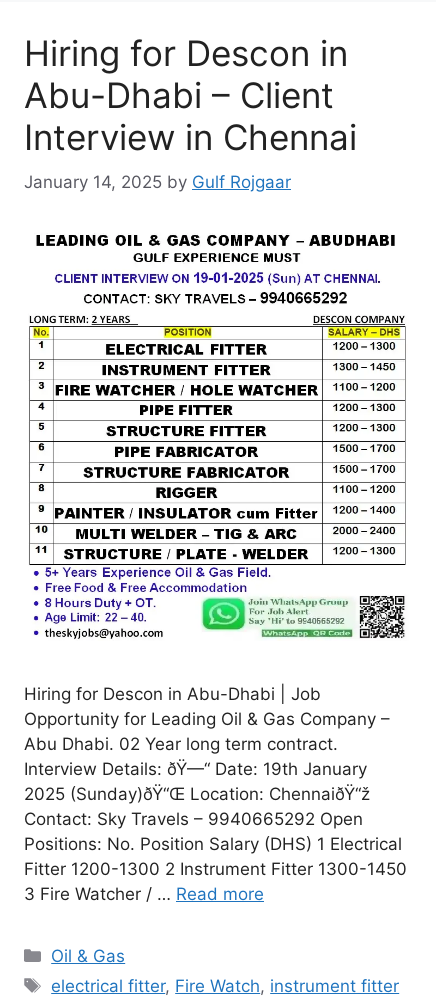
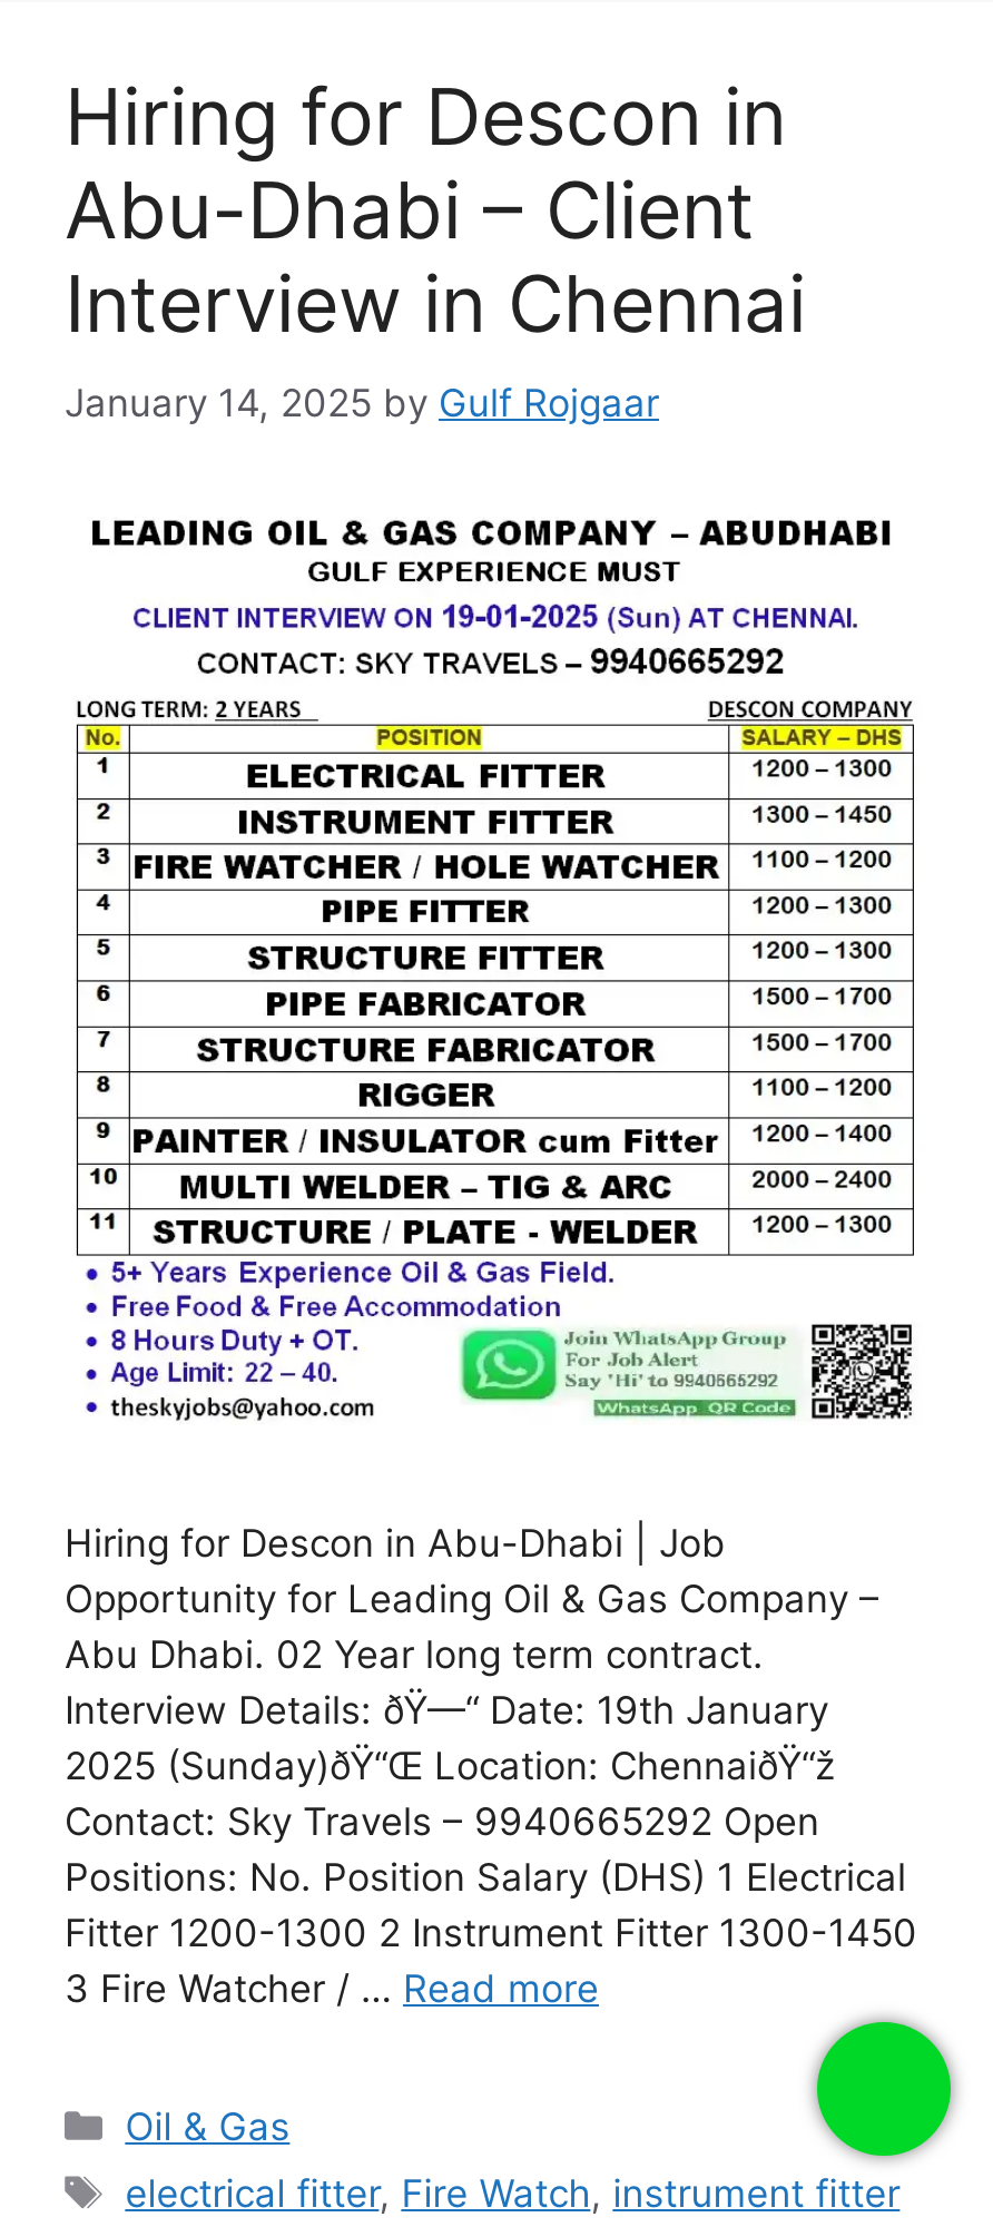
+ [image]
